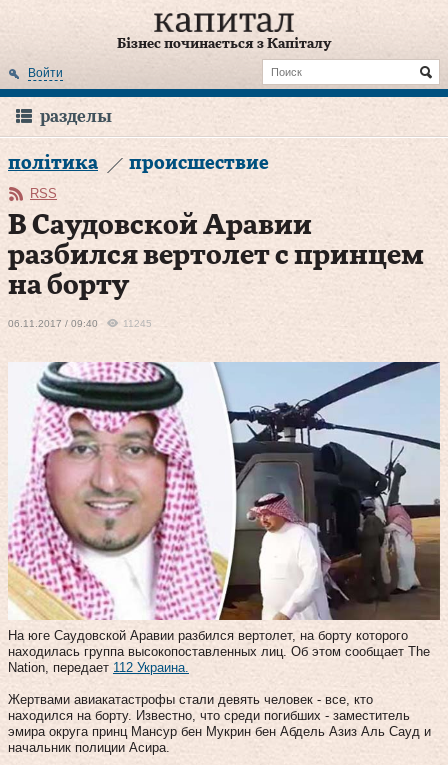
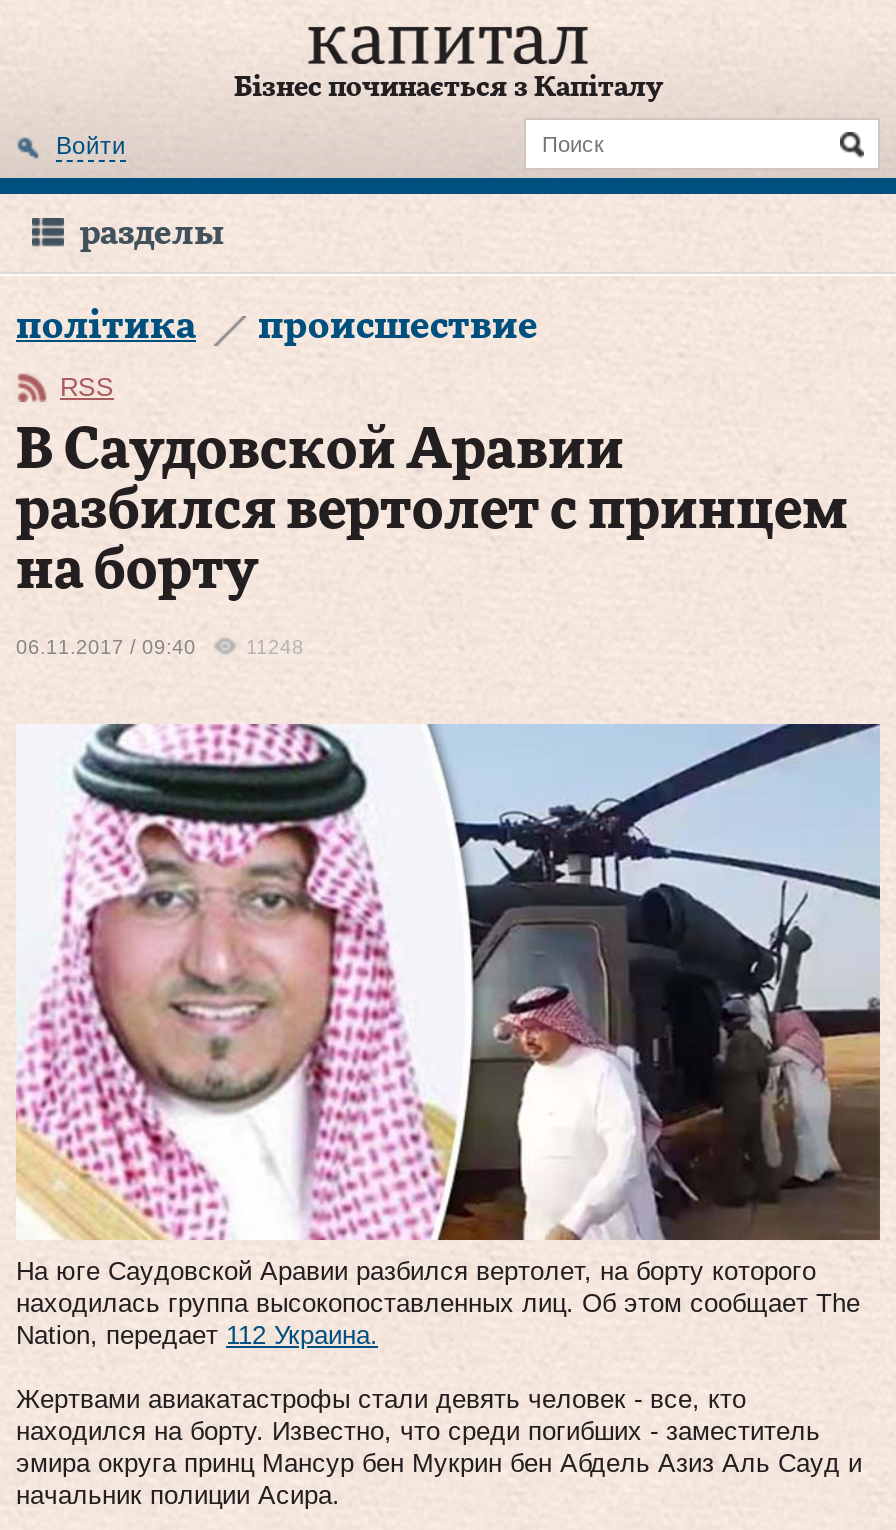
- 11245
+ 11248
